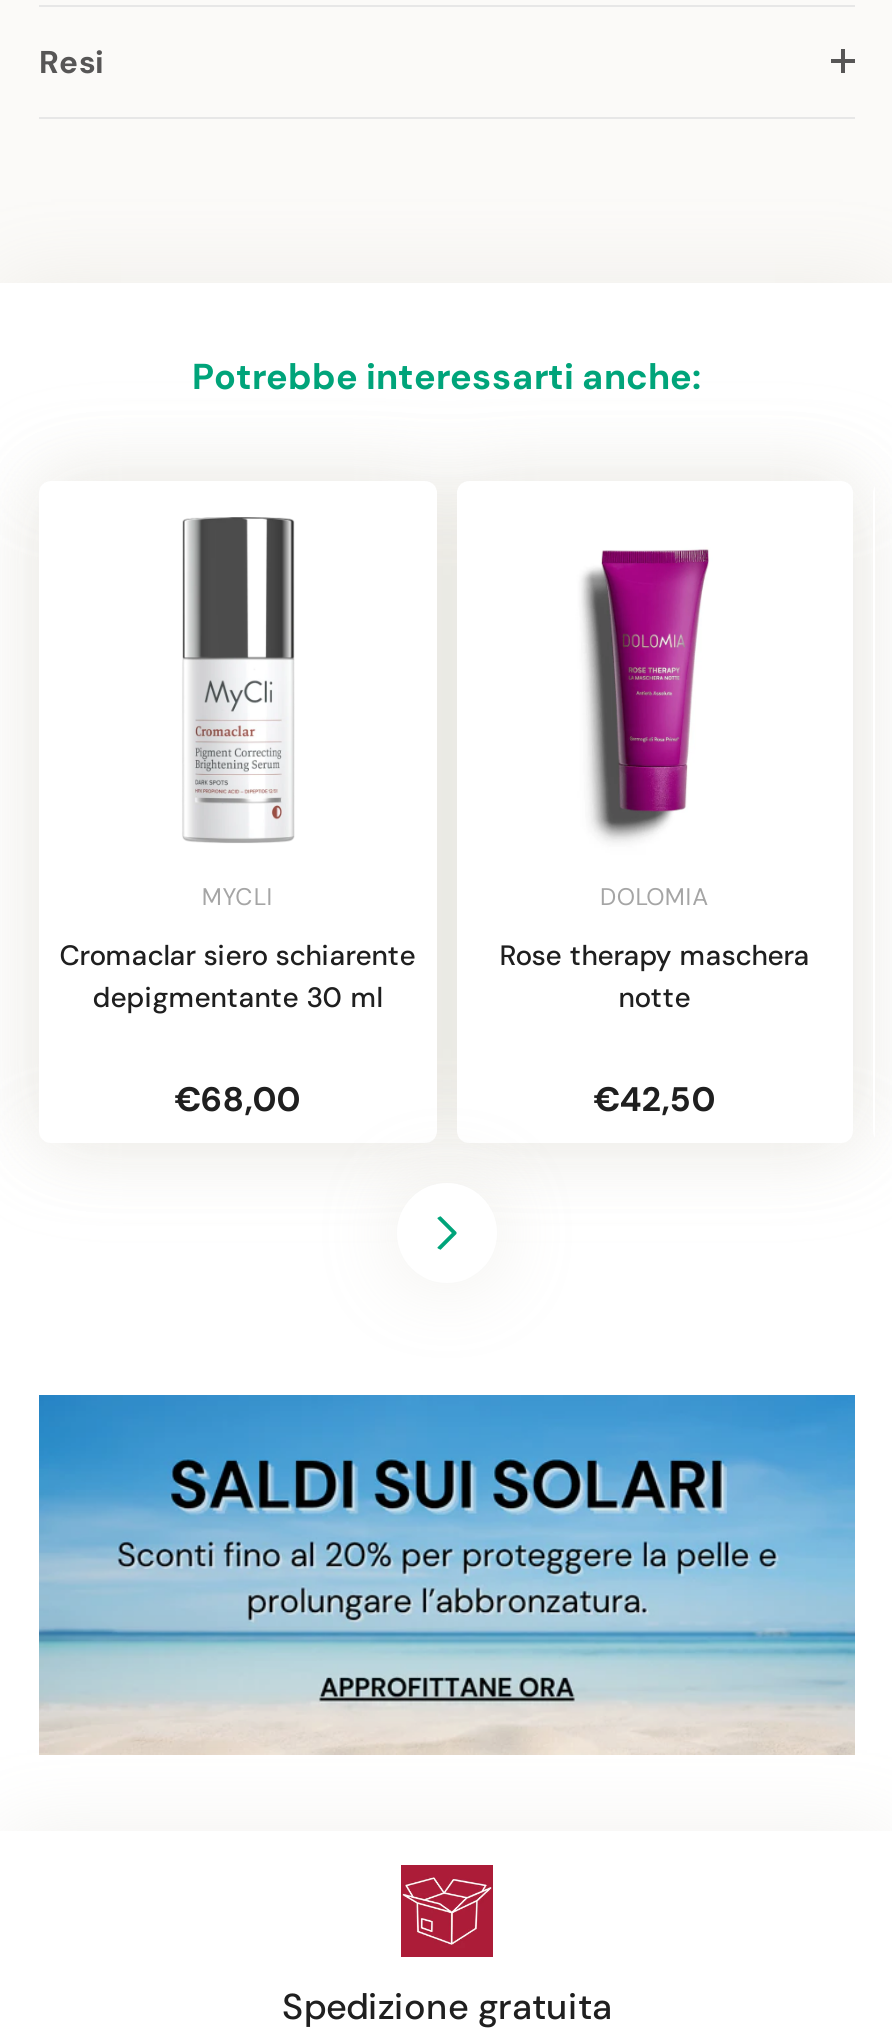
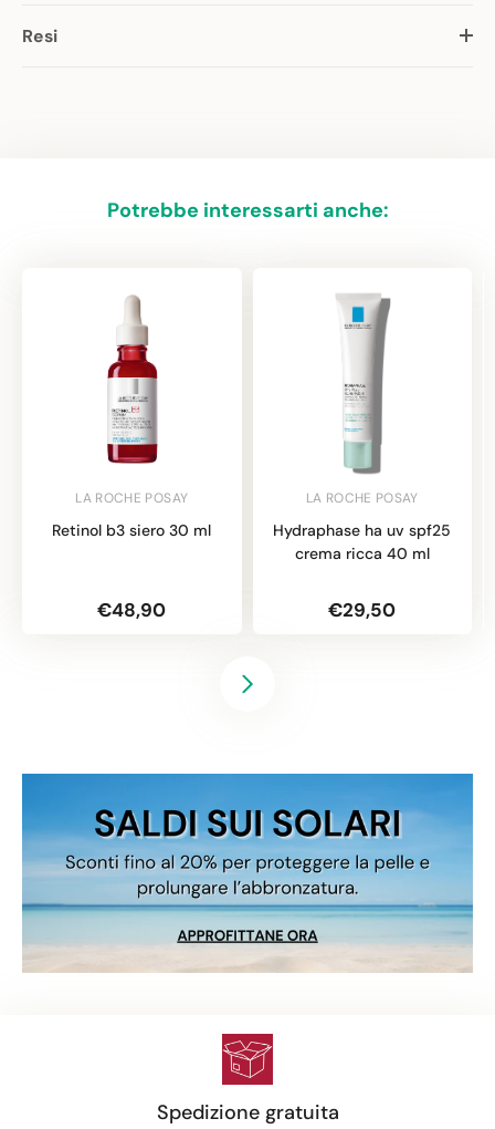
- [image]
- MYCLI
+ [image]
+ LA ROCHE POSAY

- [image]
- DOLOMIA
+ [image]
+ LA ROCHE POSAY

- Cromaclar siero schiarente
- depigmentante 30 ml
+ Retinol b3 siero 30 ml

- Rose therapy maschera
- notte
+ Hydraphase ha uv spf25
+ crema ricca 40 ml

- €68,00
+ €48,90

- €42,50
+ €29,50
